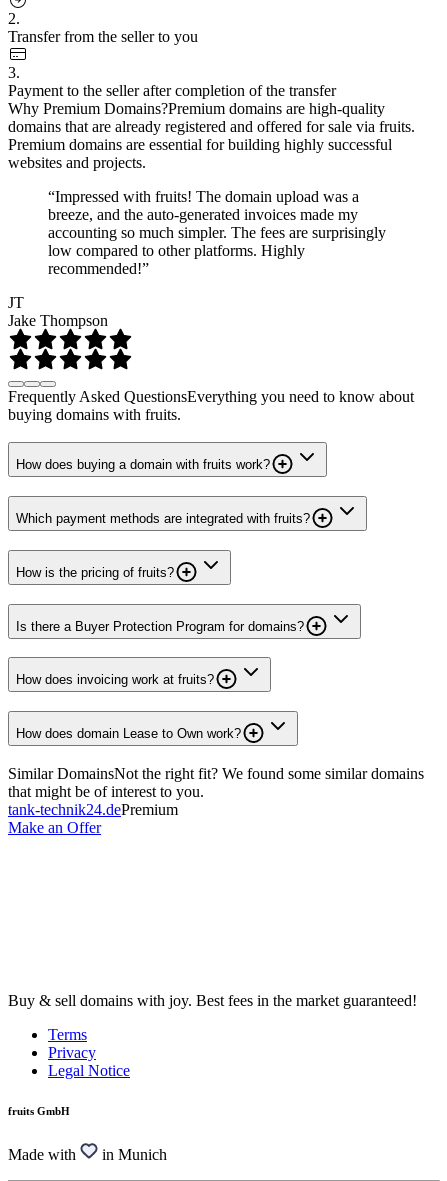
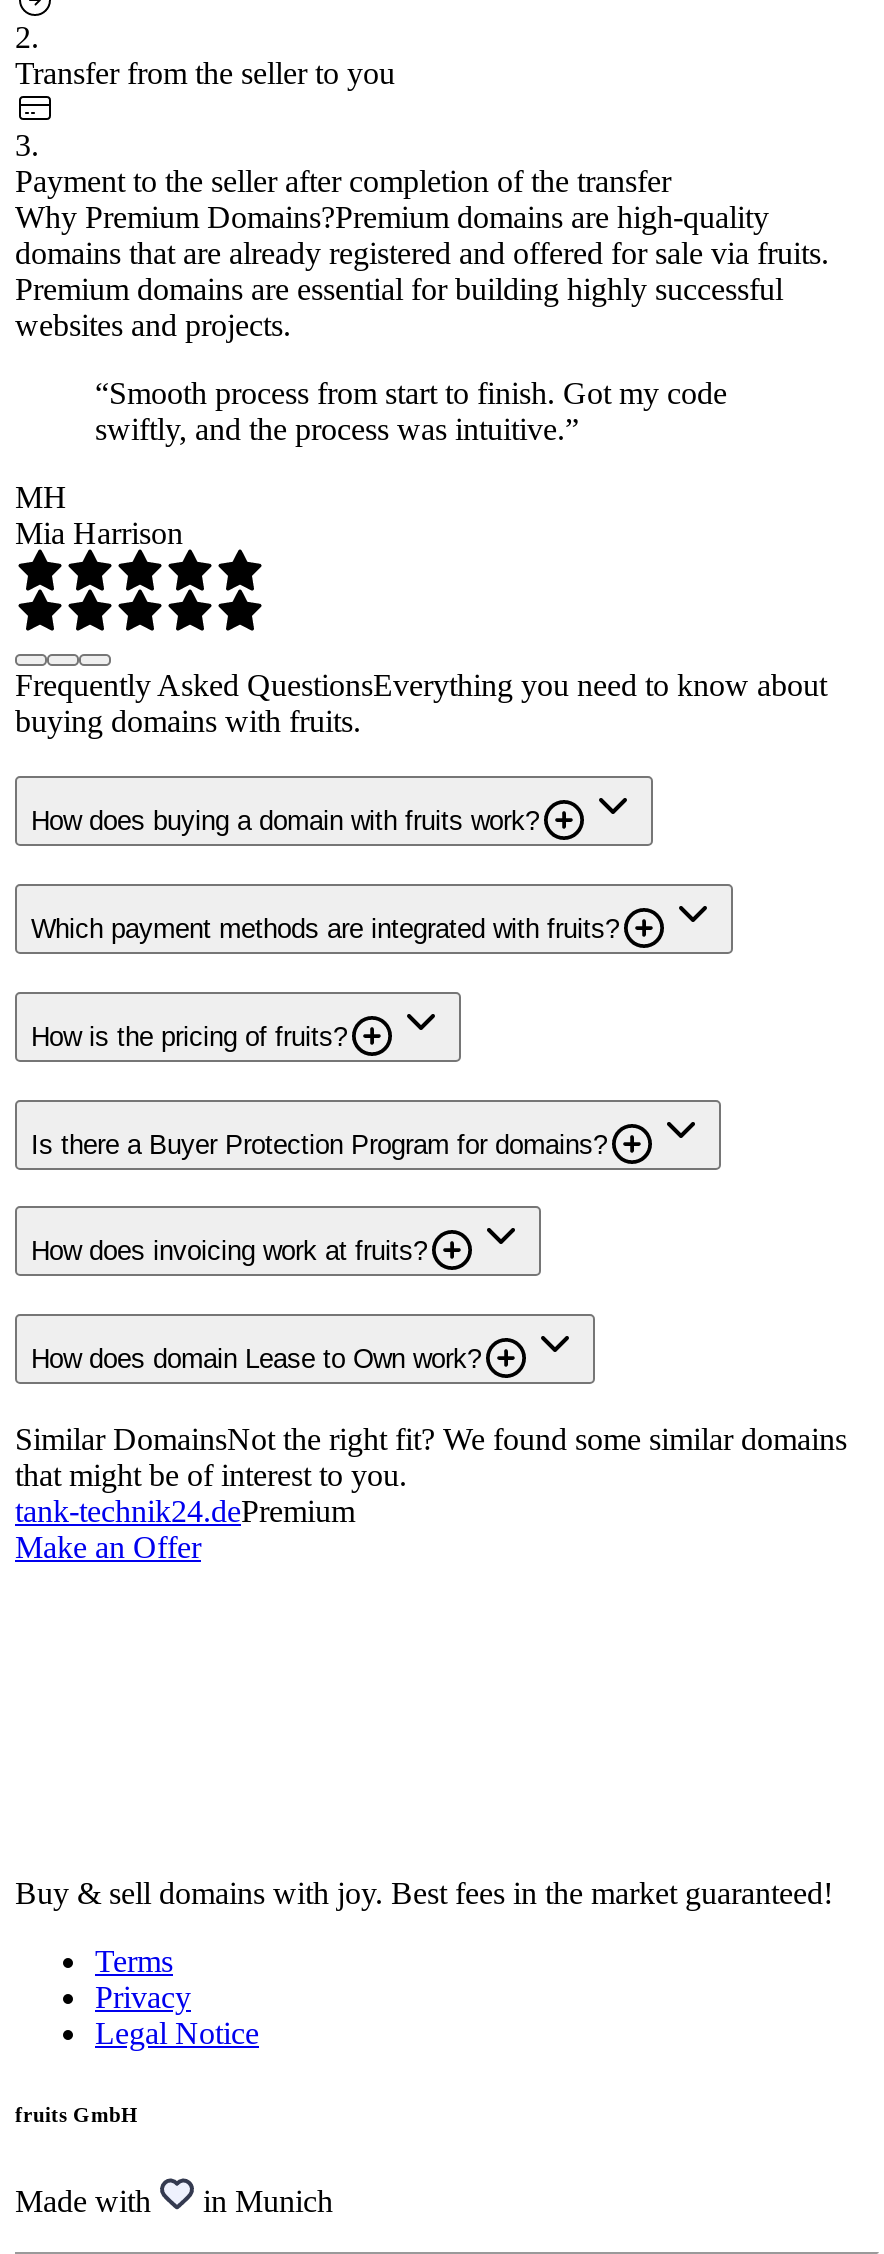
- “Impressed with fruits! The domain upload was a
- breeze, and the auto-generated invoices made my
- accounting so much simpler. The fees are surprisingly
- low compared to other platforms. Highly
- recommended!”
+ “Smooth process from start to finish. Got my code
+ swiftly, and the process was intuitive.”

- JT
- Jake Thompson
+ MH
+ Mia Harrison
